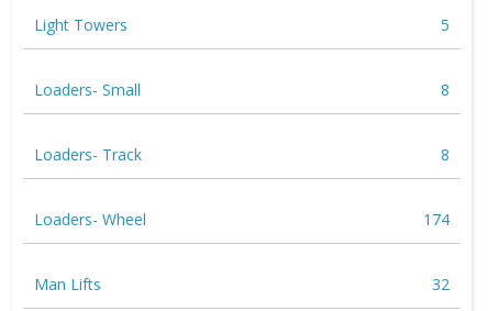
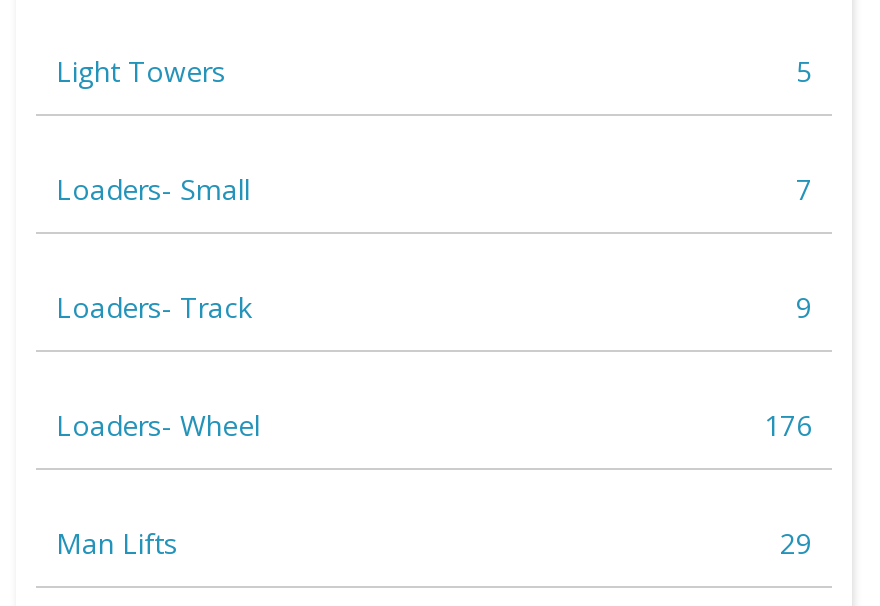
- 8
+ 7

- 8
+ 9

- 174
+ 176

- 32
+ 29
